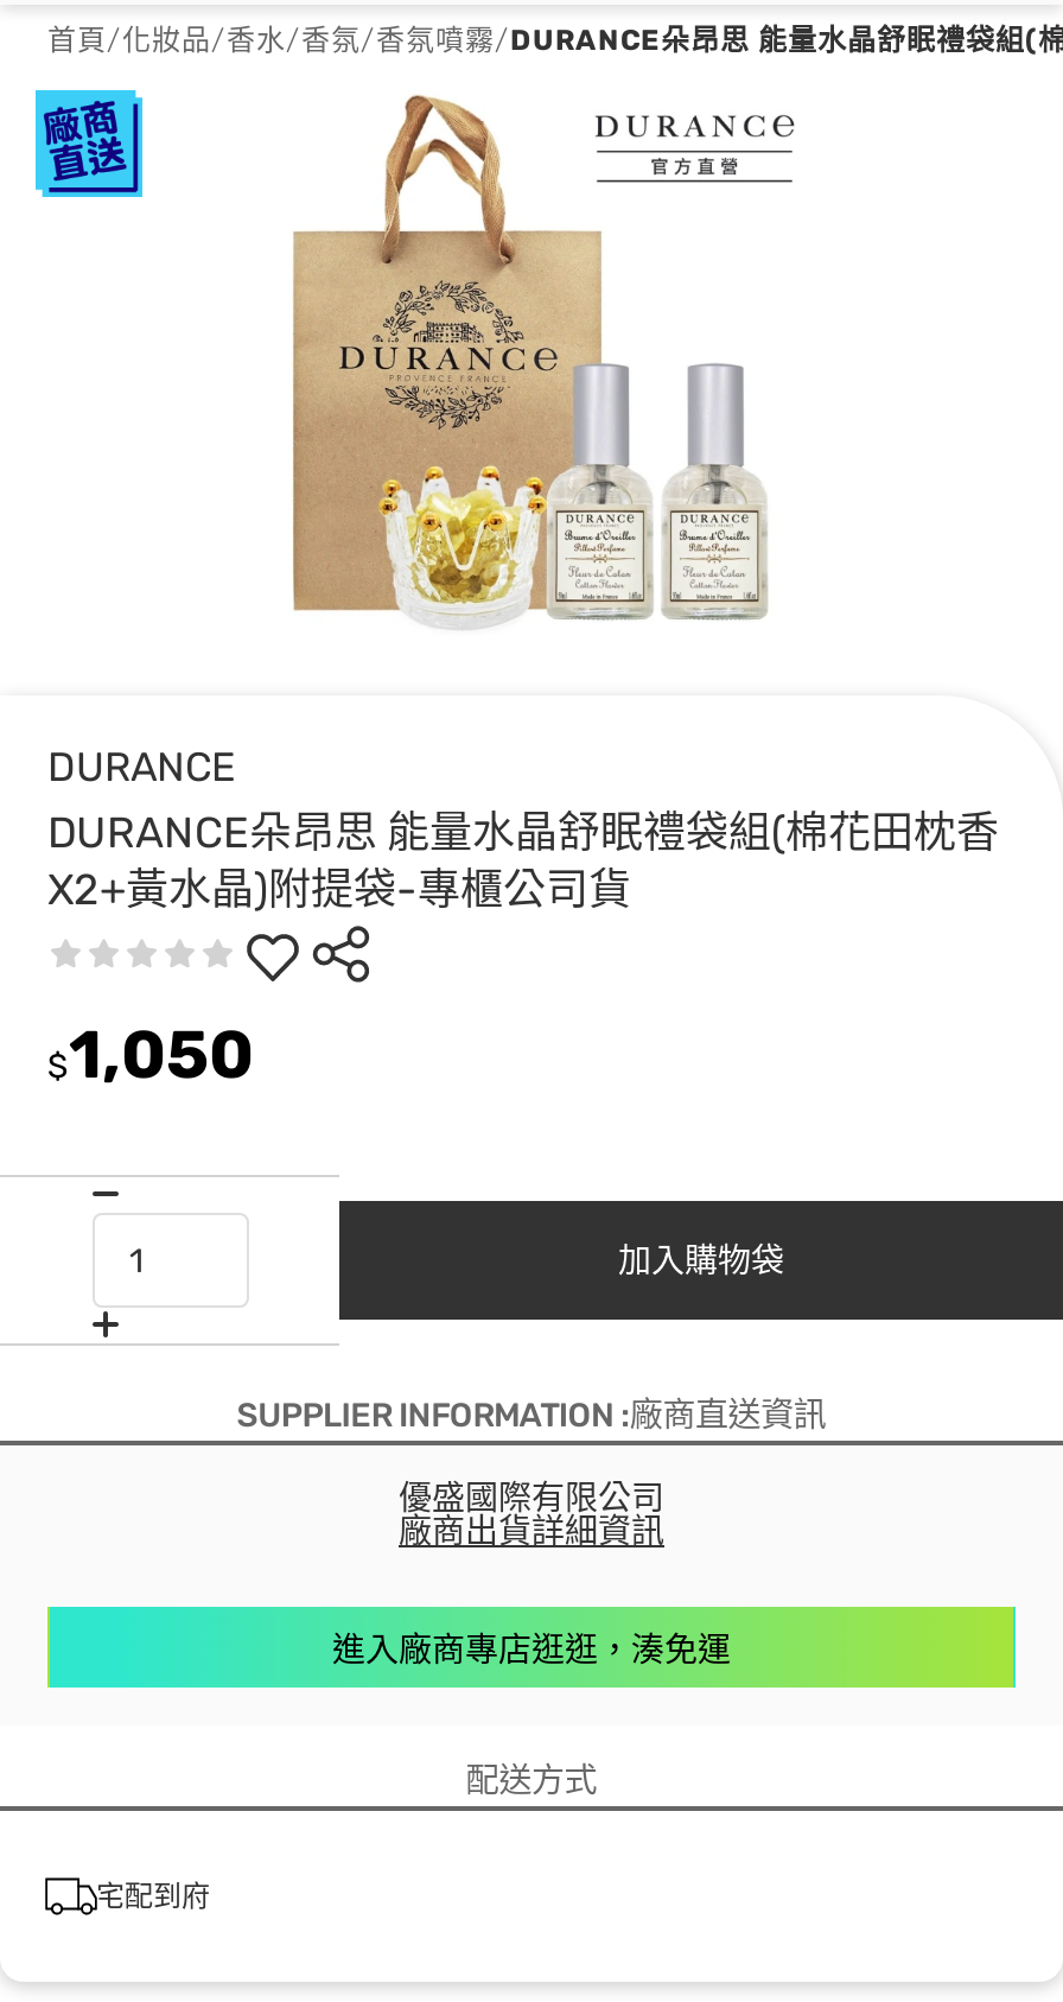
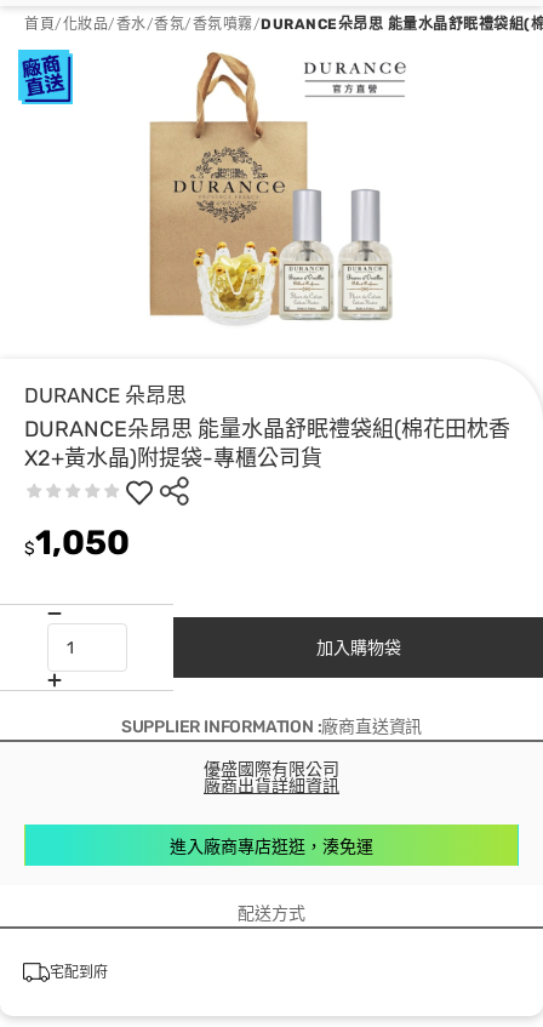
- DURANCE
+ DURANCE 朵昂思
